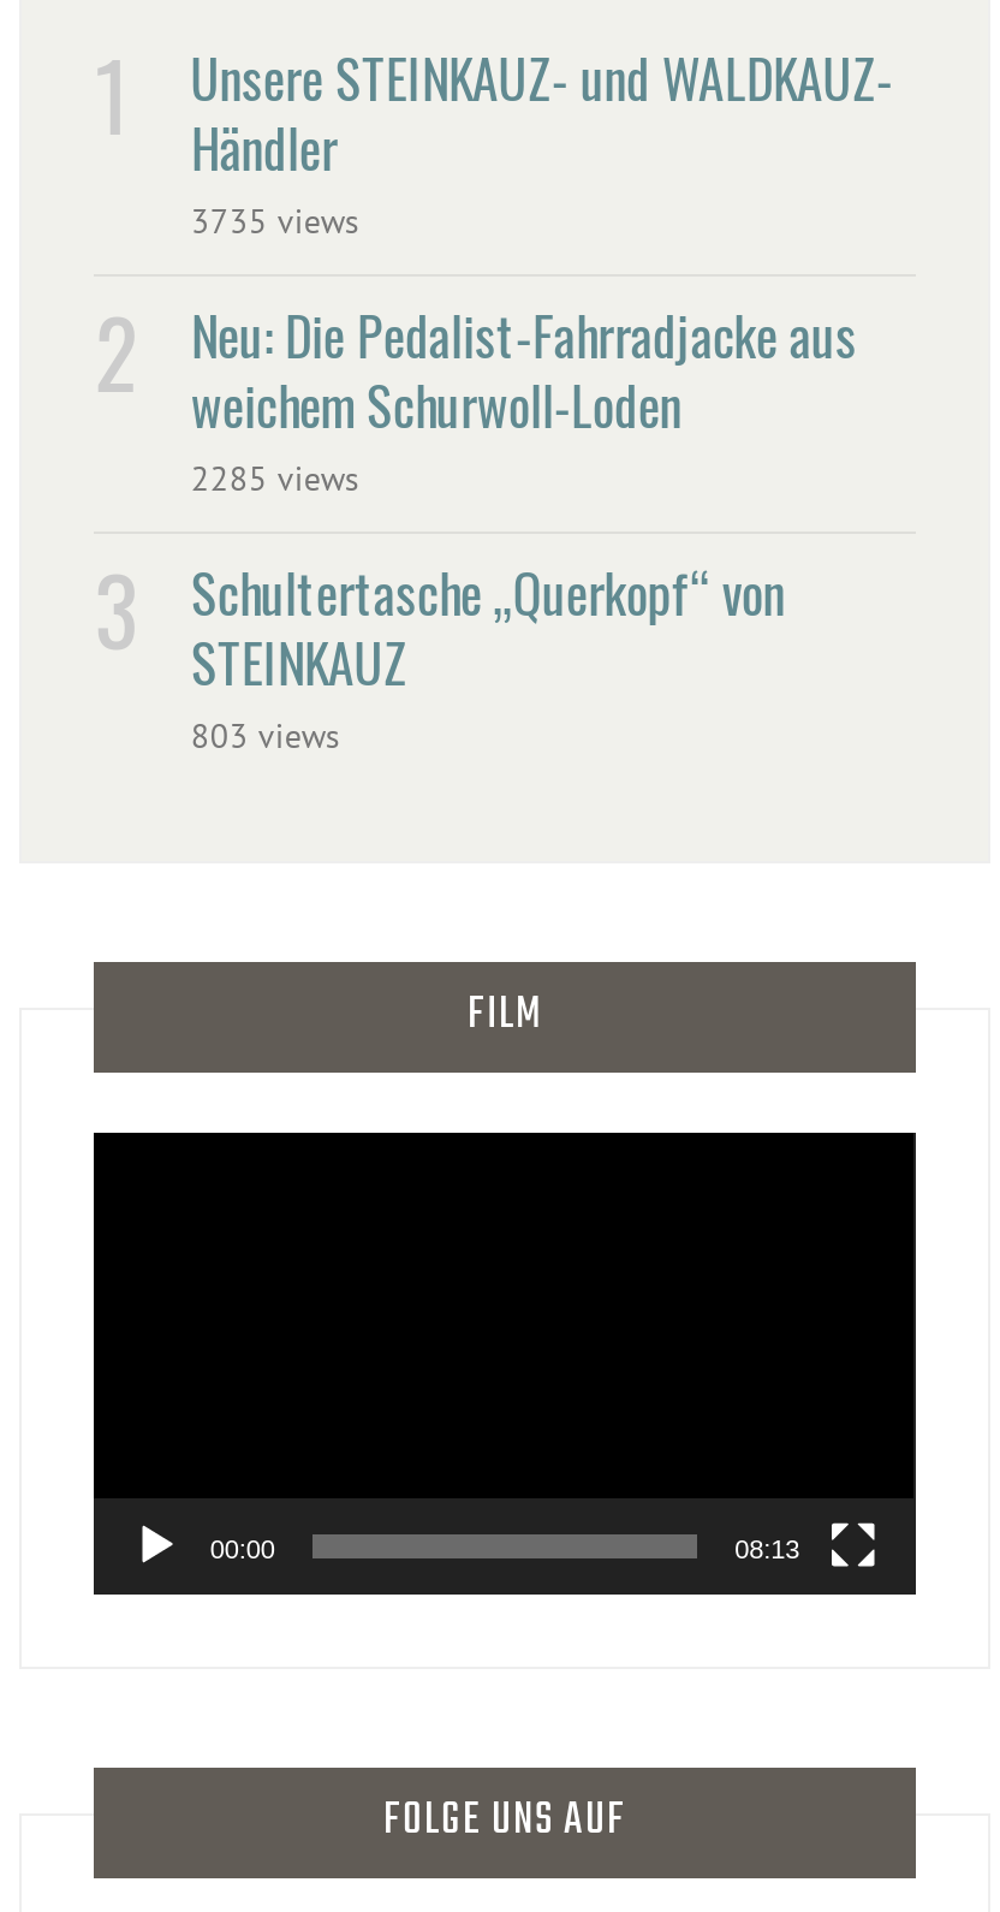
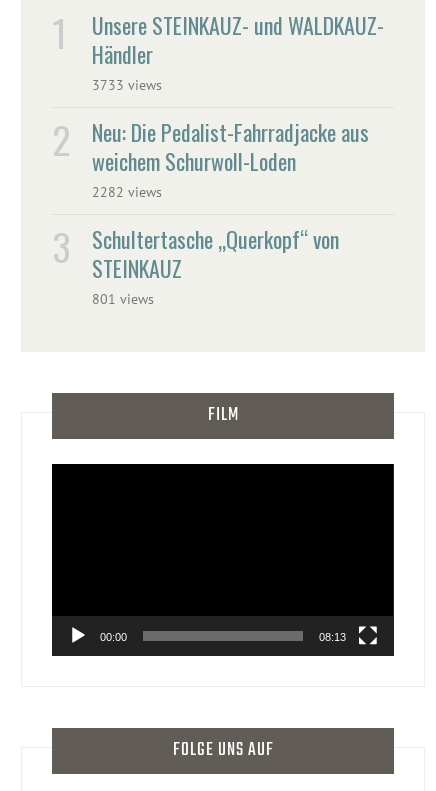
- 3735 views
+ 3733 views

- 2285 views
+ 2282 views

- 803 views
+ 801 views
